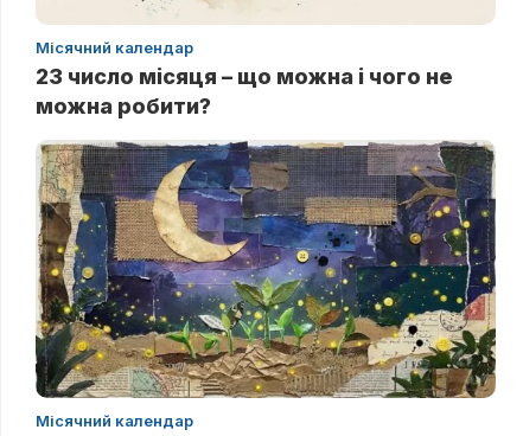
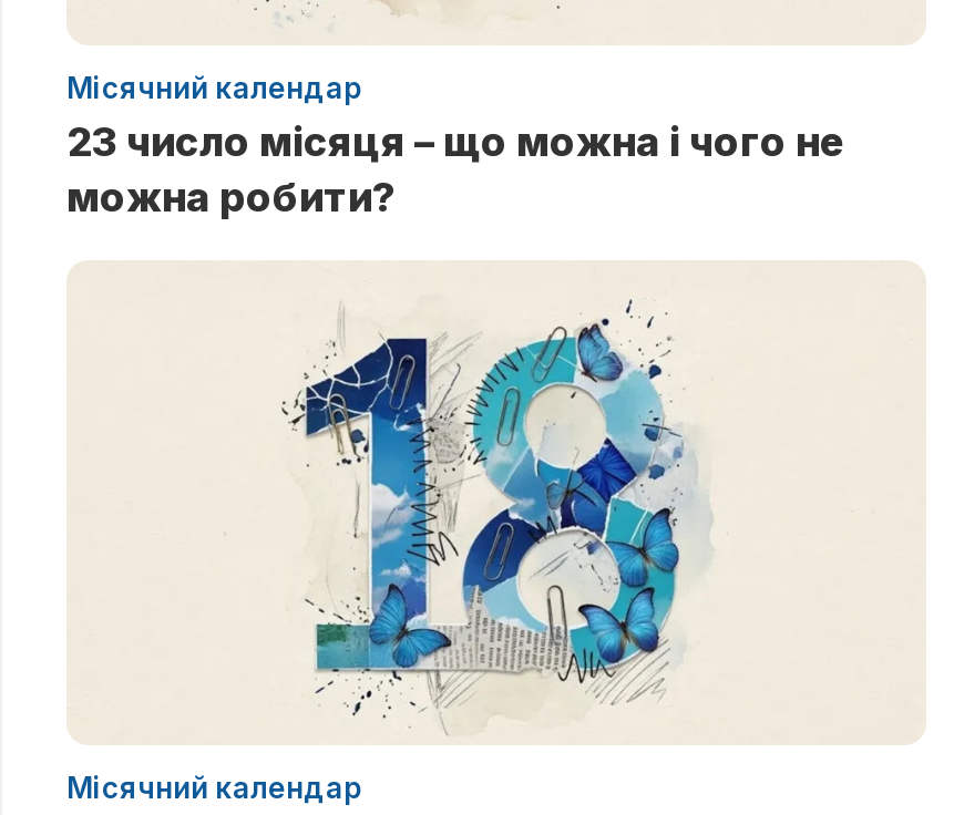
- [image]
+ [image]
